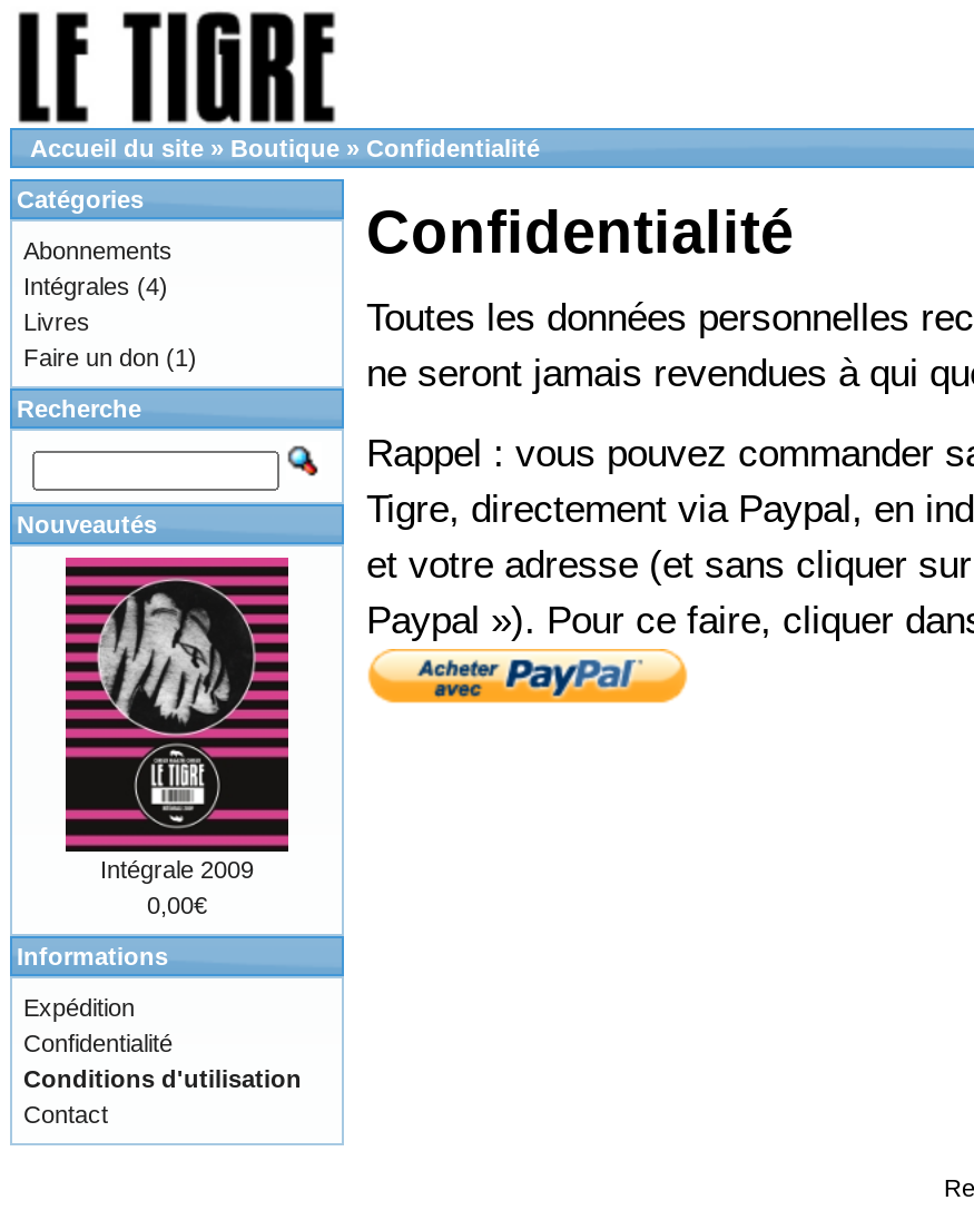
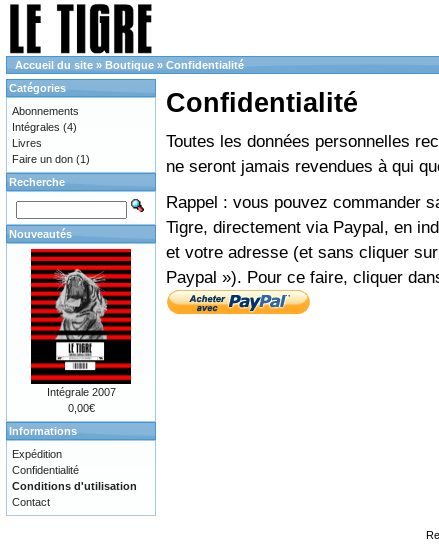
- [image]
- Intégrale 2009
+ [image]
+ Intégrale 2007
